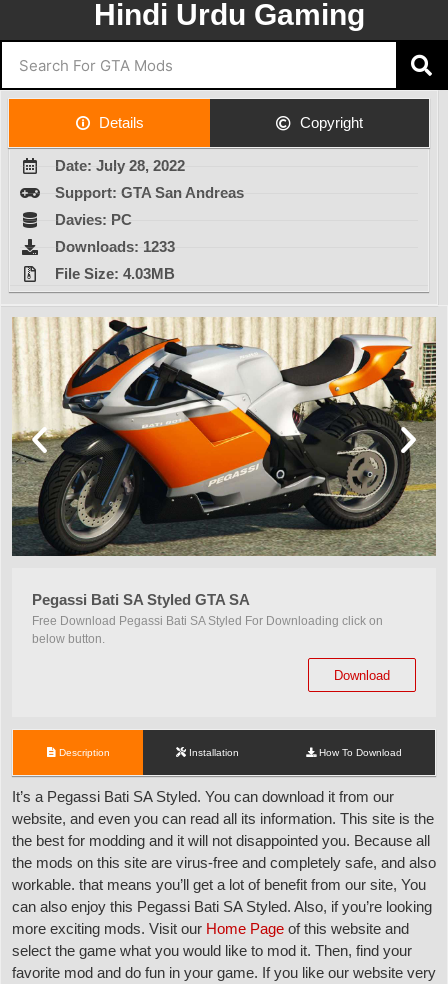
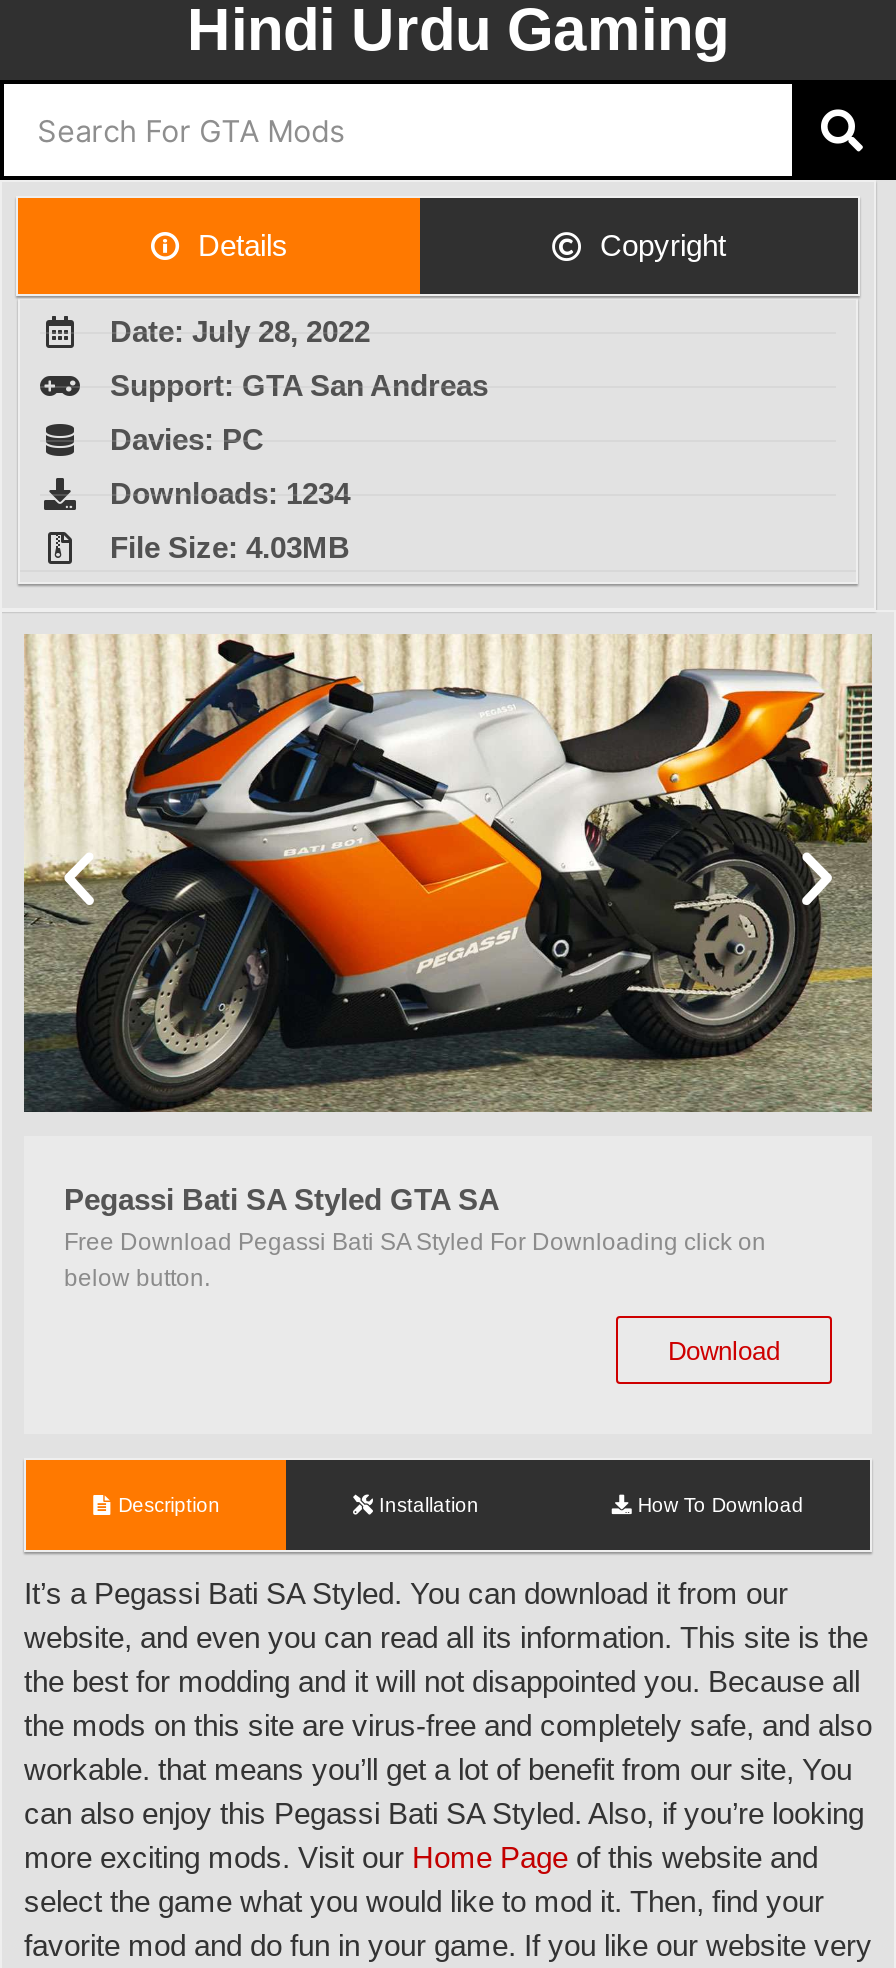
- Downloads: 1233
+ Downloads: 1234
